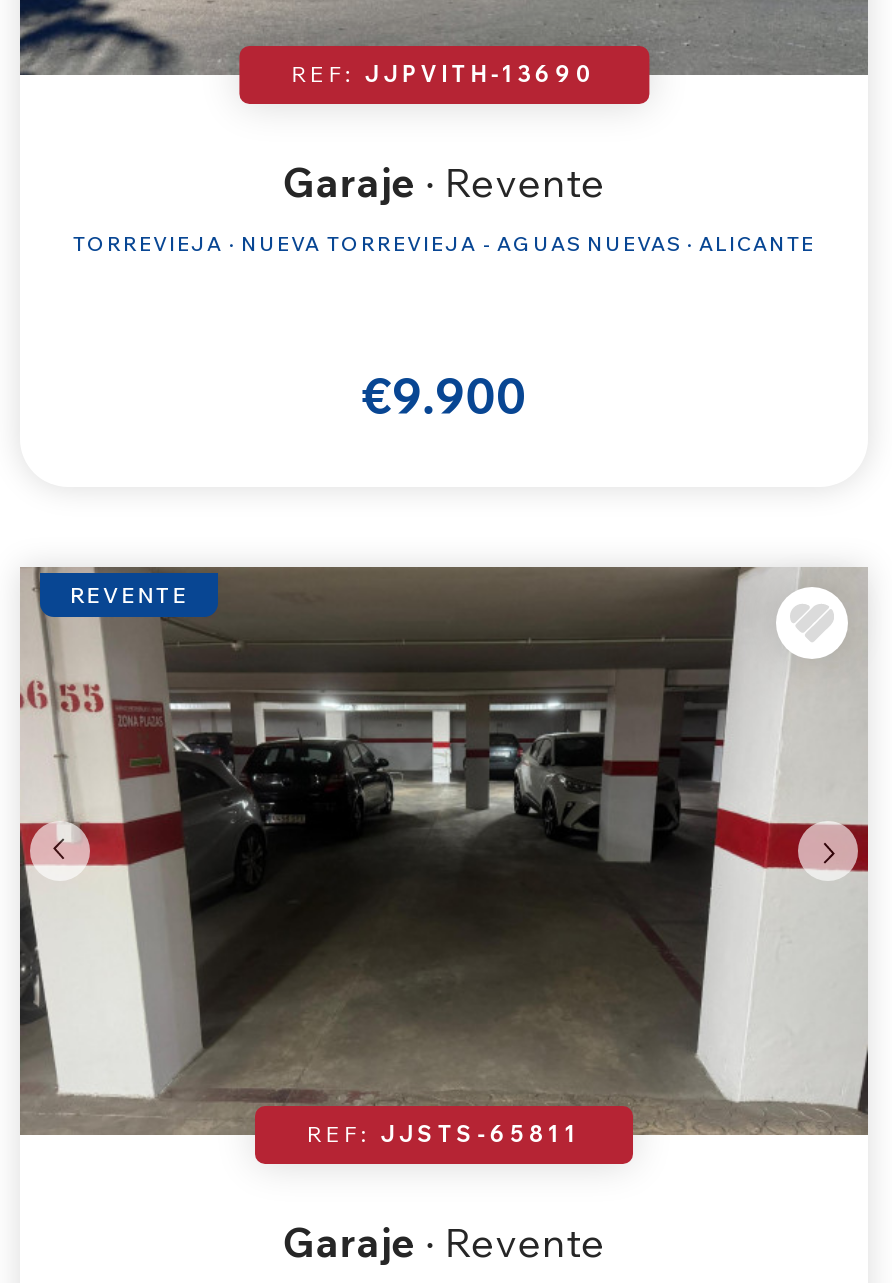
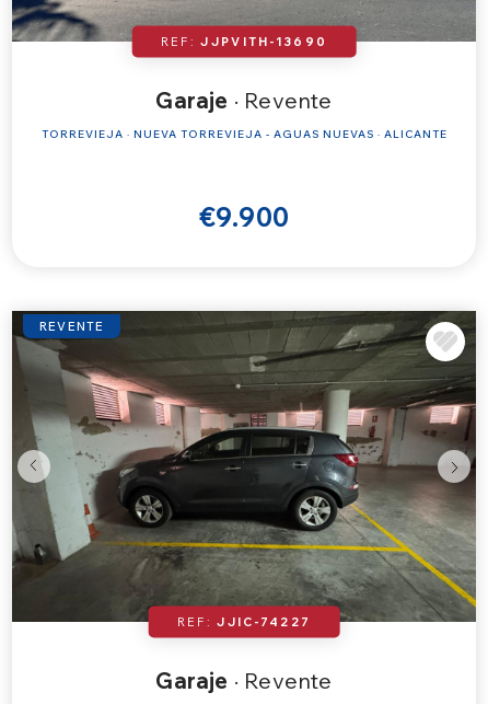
- [image]
- REF: JJSTS-65811
+ [image]
+ REF: JJIC-74227
